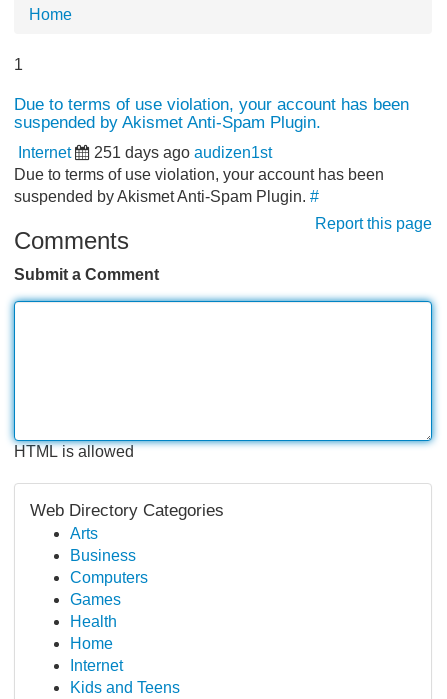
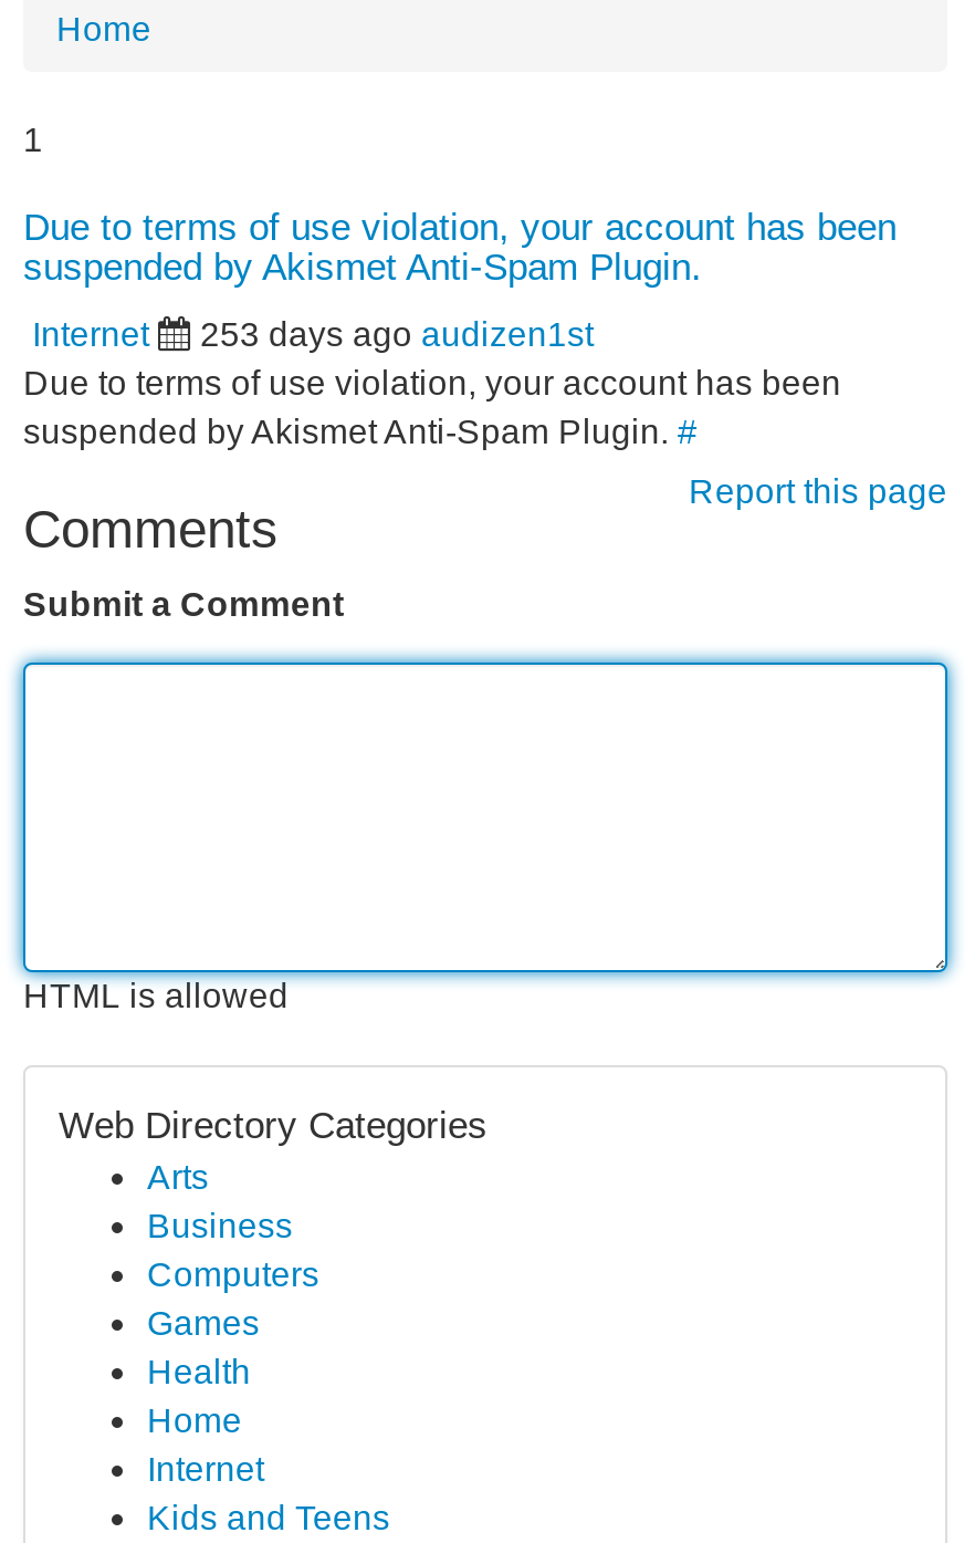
- 251 days ago audizen1st
+ 253 days ago audizen1st
